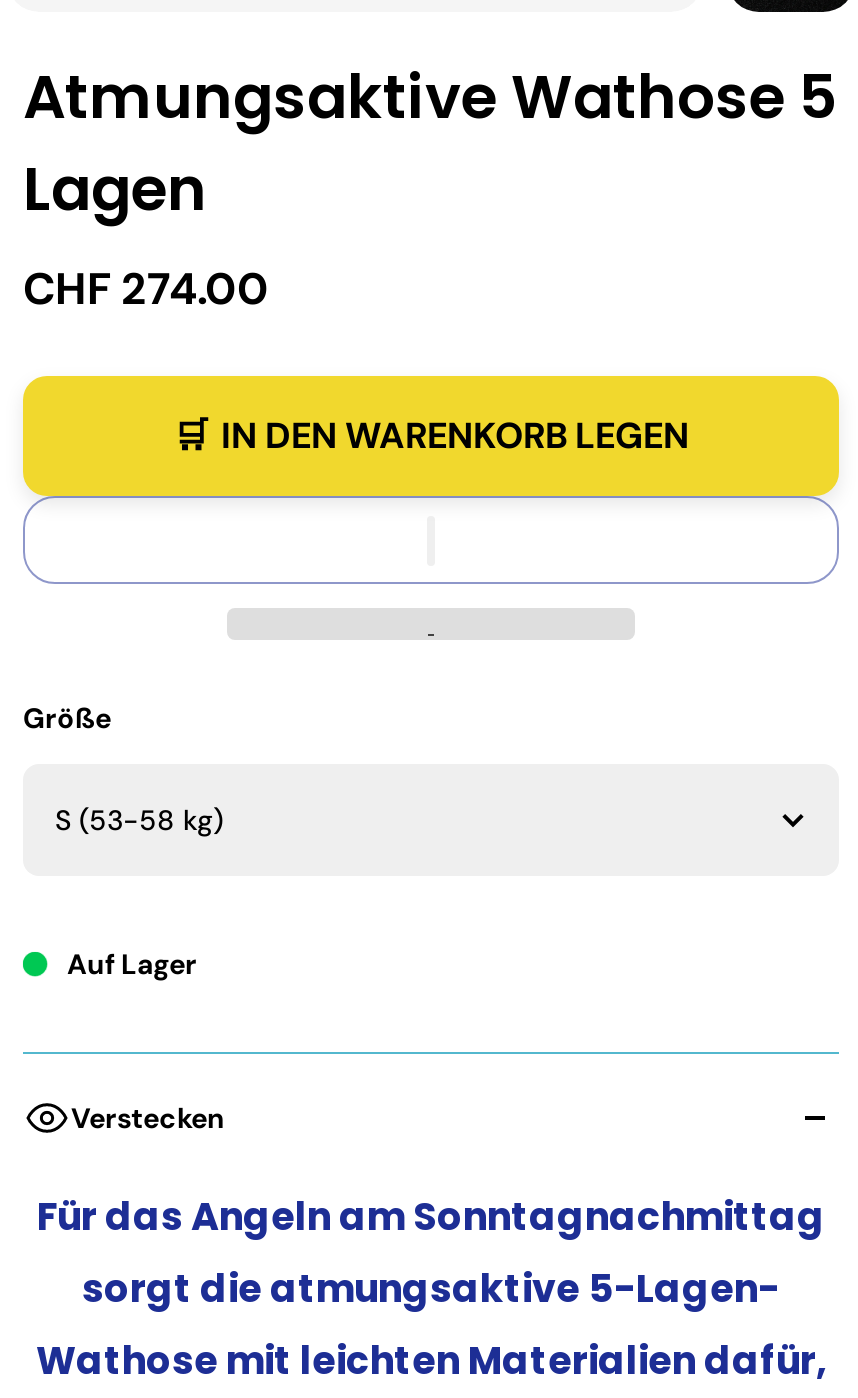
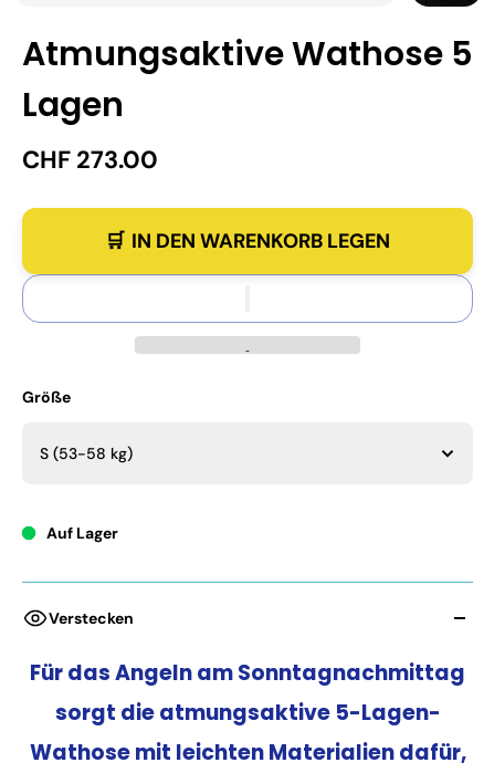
- CHF 274.00
+ CHF 273.00
